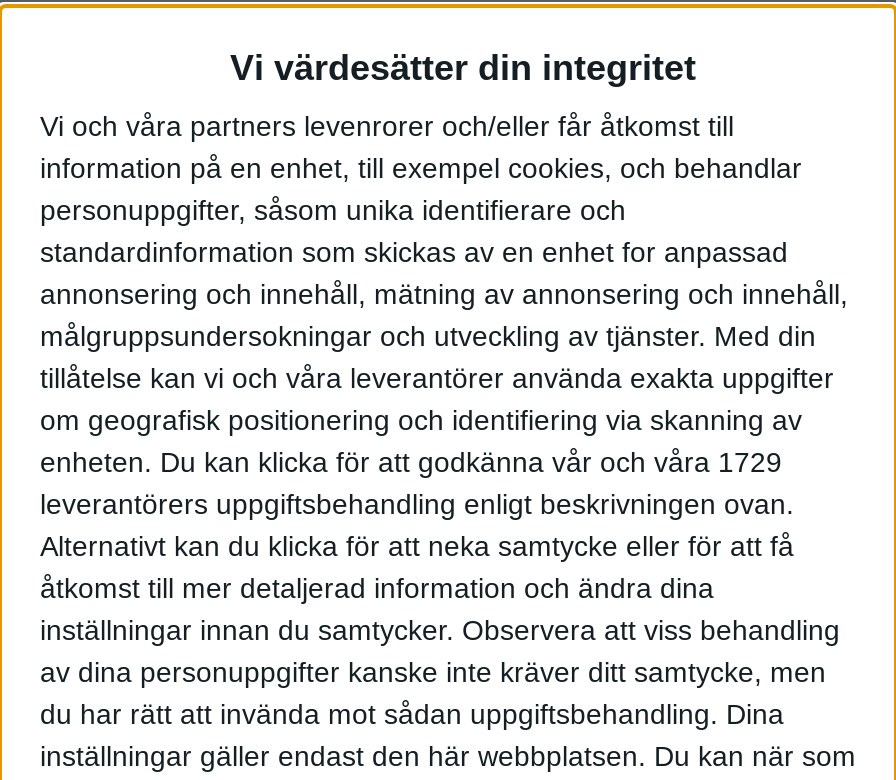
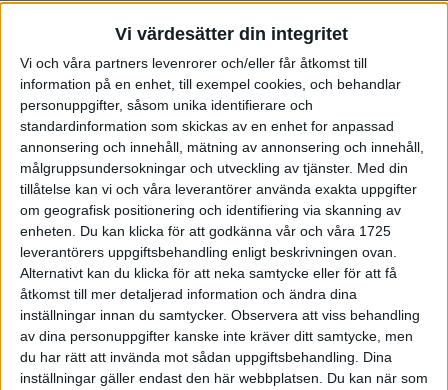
- enheten. Du kan klicka för att godkänna vår och våra 1729
+ enheten. Du kan klicka för att godkänna vår och våra 1725
